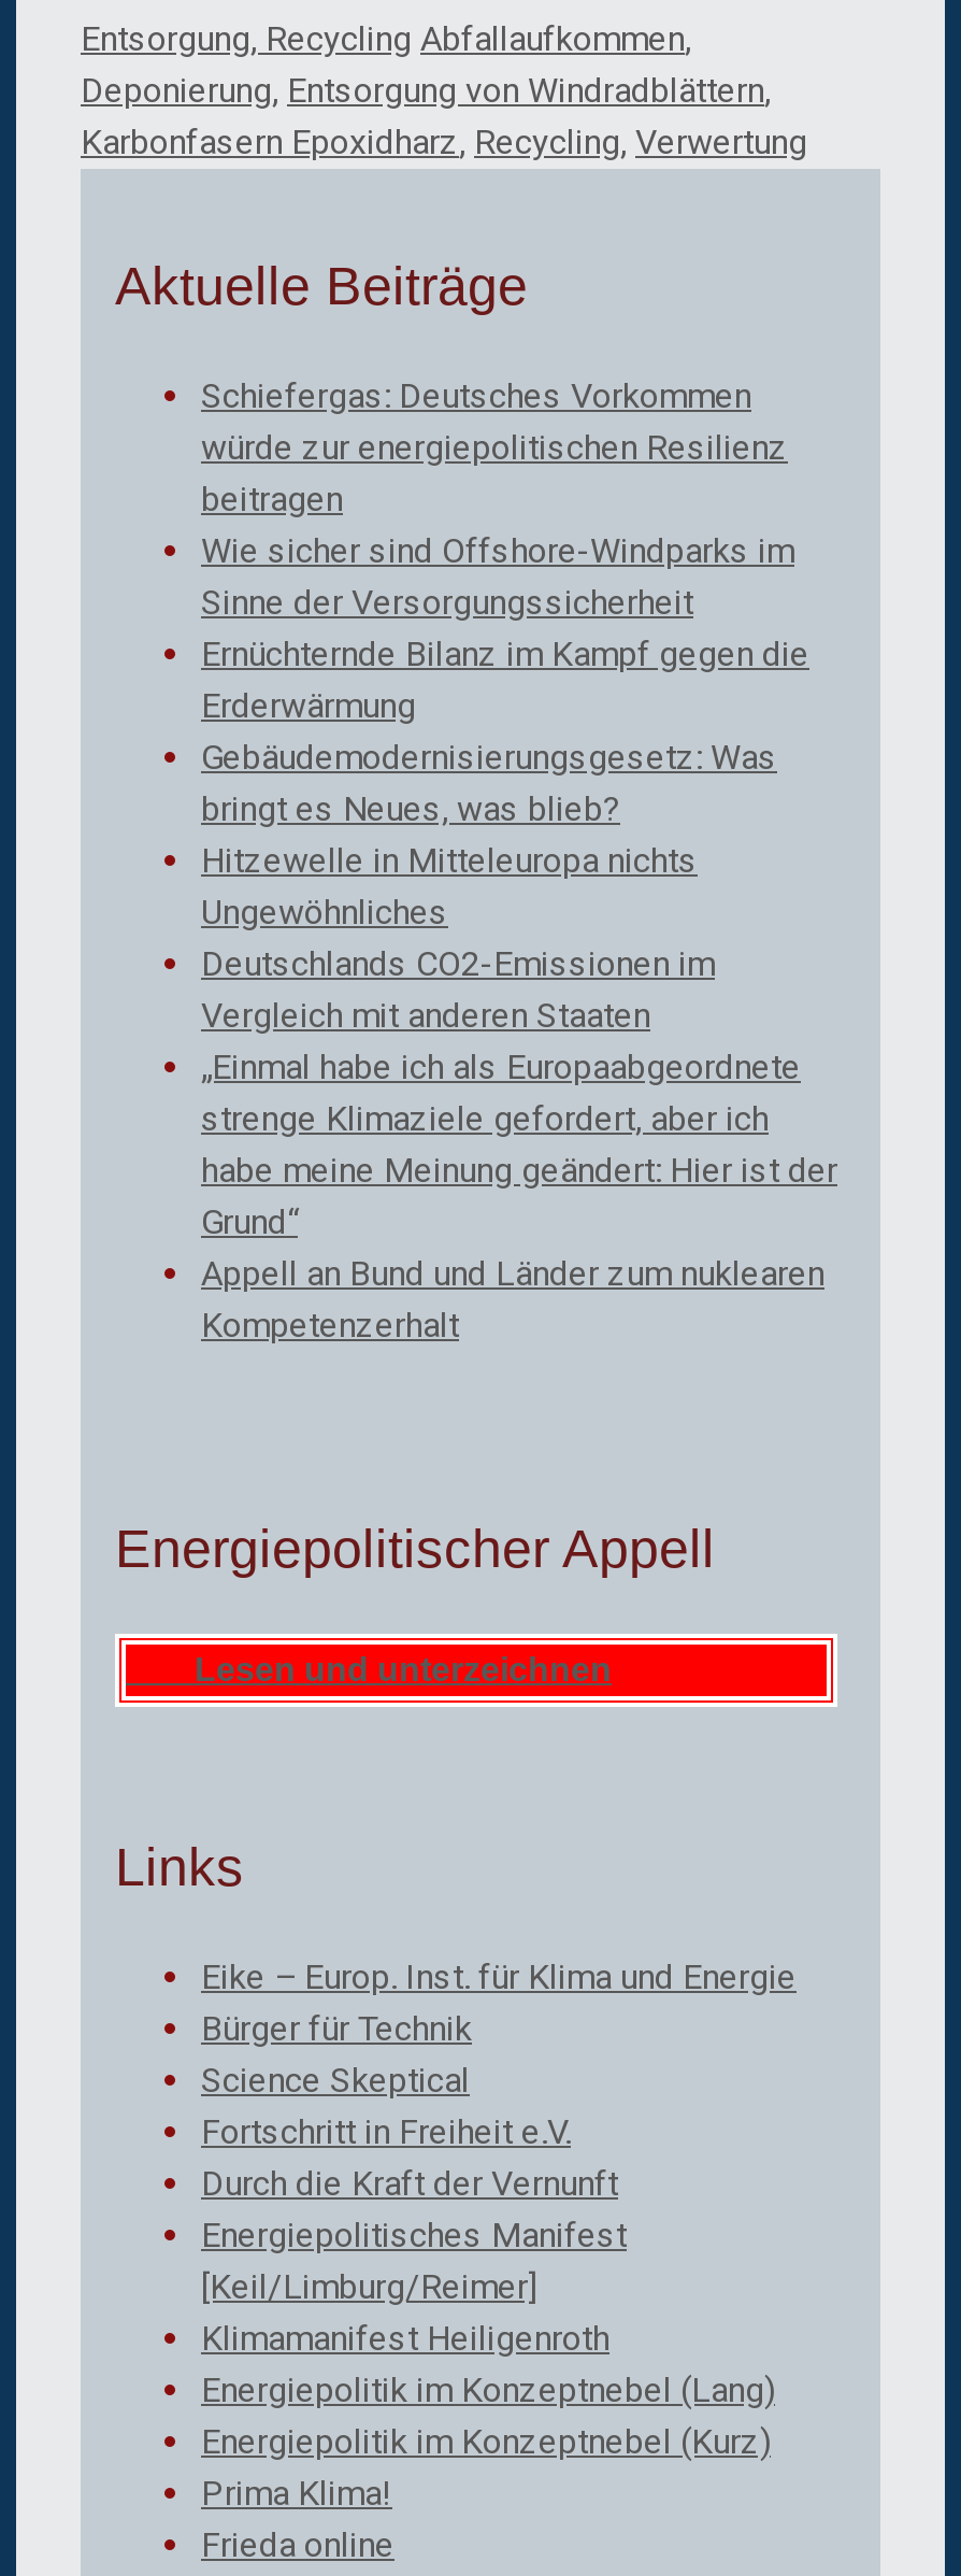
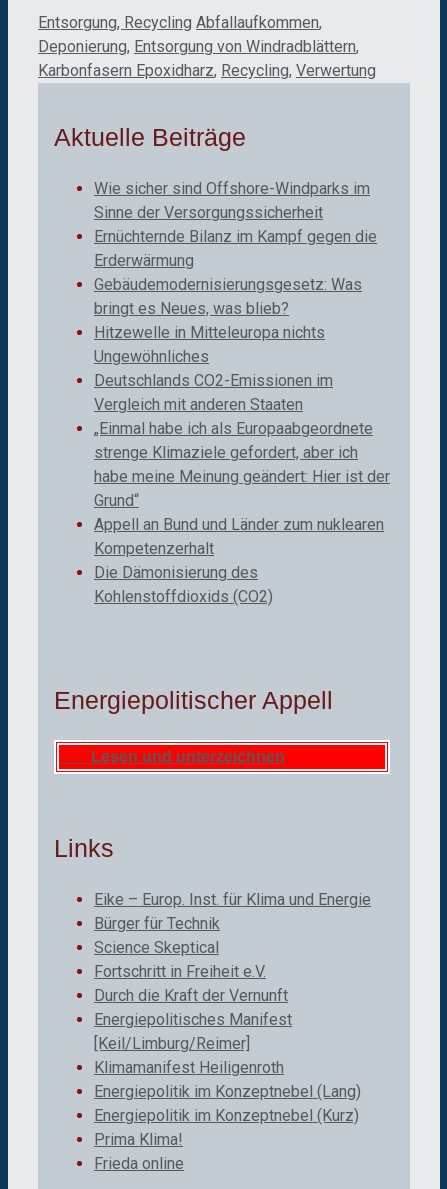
- Schiefergas: Deutsches Vorkommen
- würde zur energiepolitischen Resilienz
- beitragen

moved up: Wie sicher sind Offshore-Windparks im | Sinne der Versorgungssicherheit | Ernüchternde Bilanz im Kampf gegen die | ... | Appell an Bund und Länder zum nuklearen | Kompetenzerhalt

+ Die Dämonisierung des
+ Kohlenstoffdioxids (CO2)
